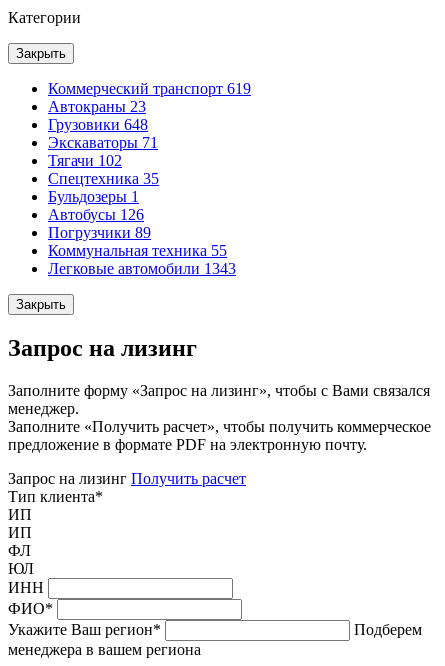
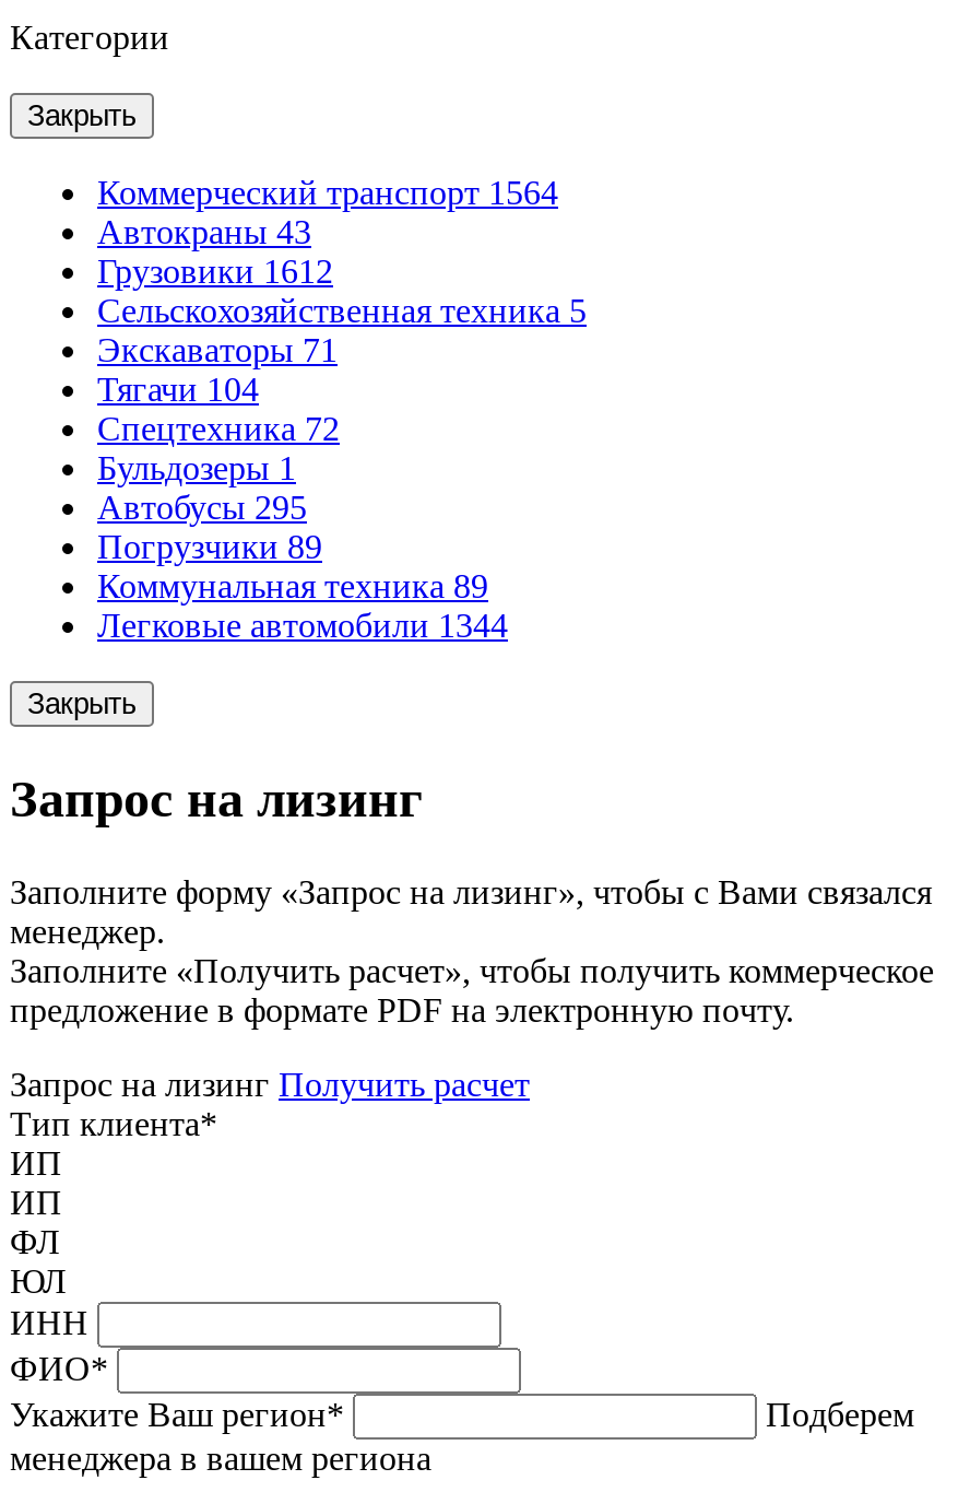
- Коммерческий транспорт 619
- Автокраны 23
- Грузовики 648
+ Коммерческий транспорт 1564
+ Автокраны 43
+ Грузовики 1612
+ Сельскохозяйственная техника 5

- Тягачи 102
+ Тягачи 104

- Спецтехника 35
+ Спецтехника 72

- Автобусы 126
+ Автобусы 295

- Коммунальная техника 55
+ Коммунальная техника 89

- Легковые автомобили 1343
+ Легковые автомобили 1344
